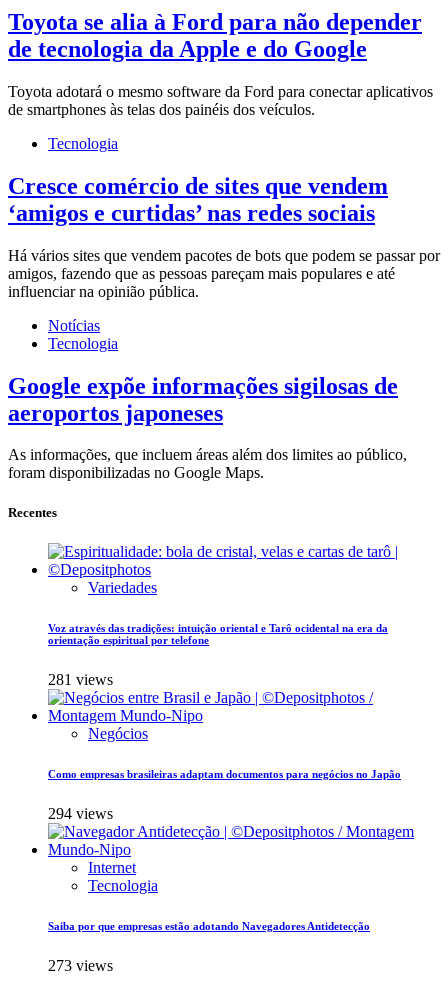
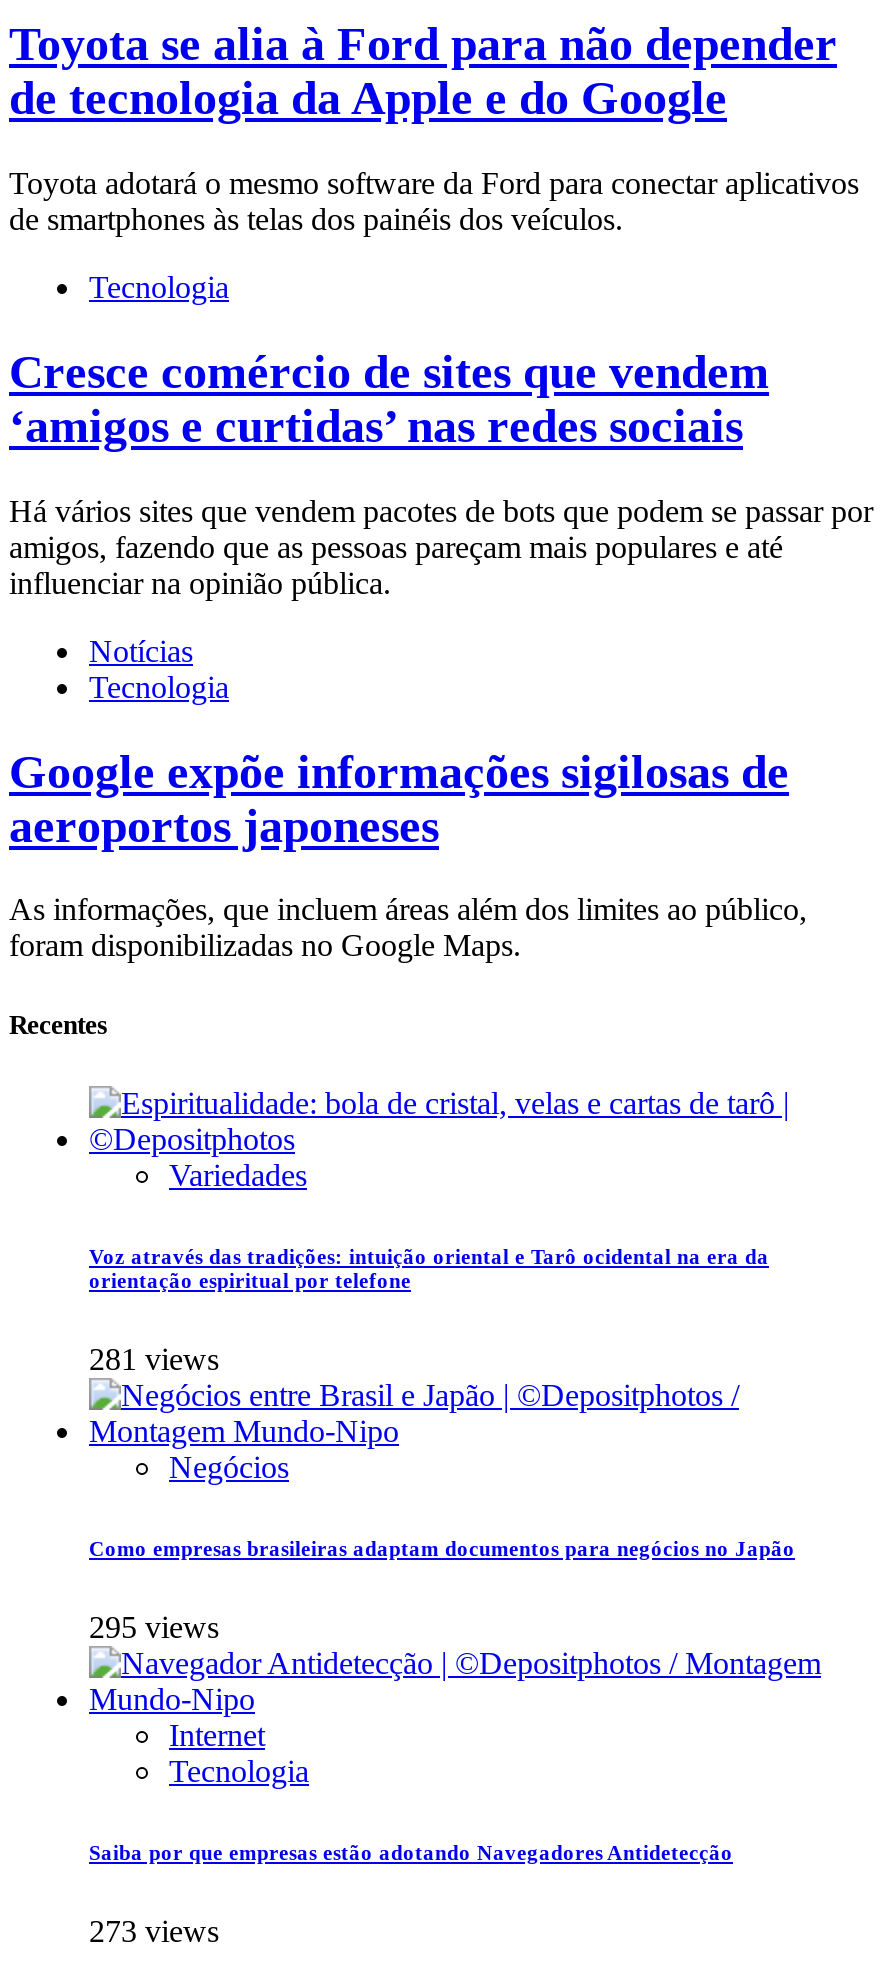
- 294 views
+ 295 views
